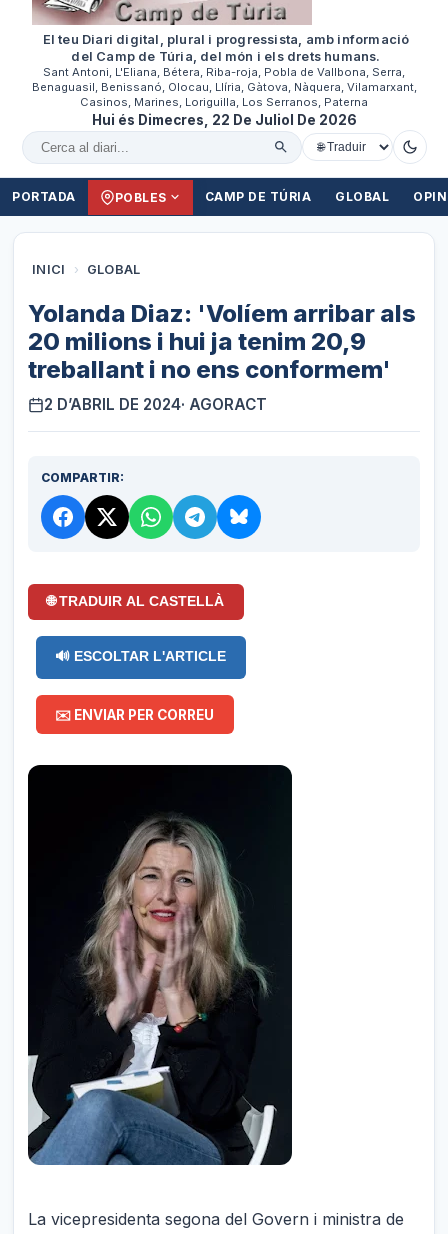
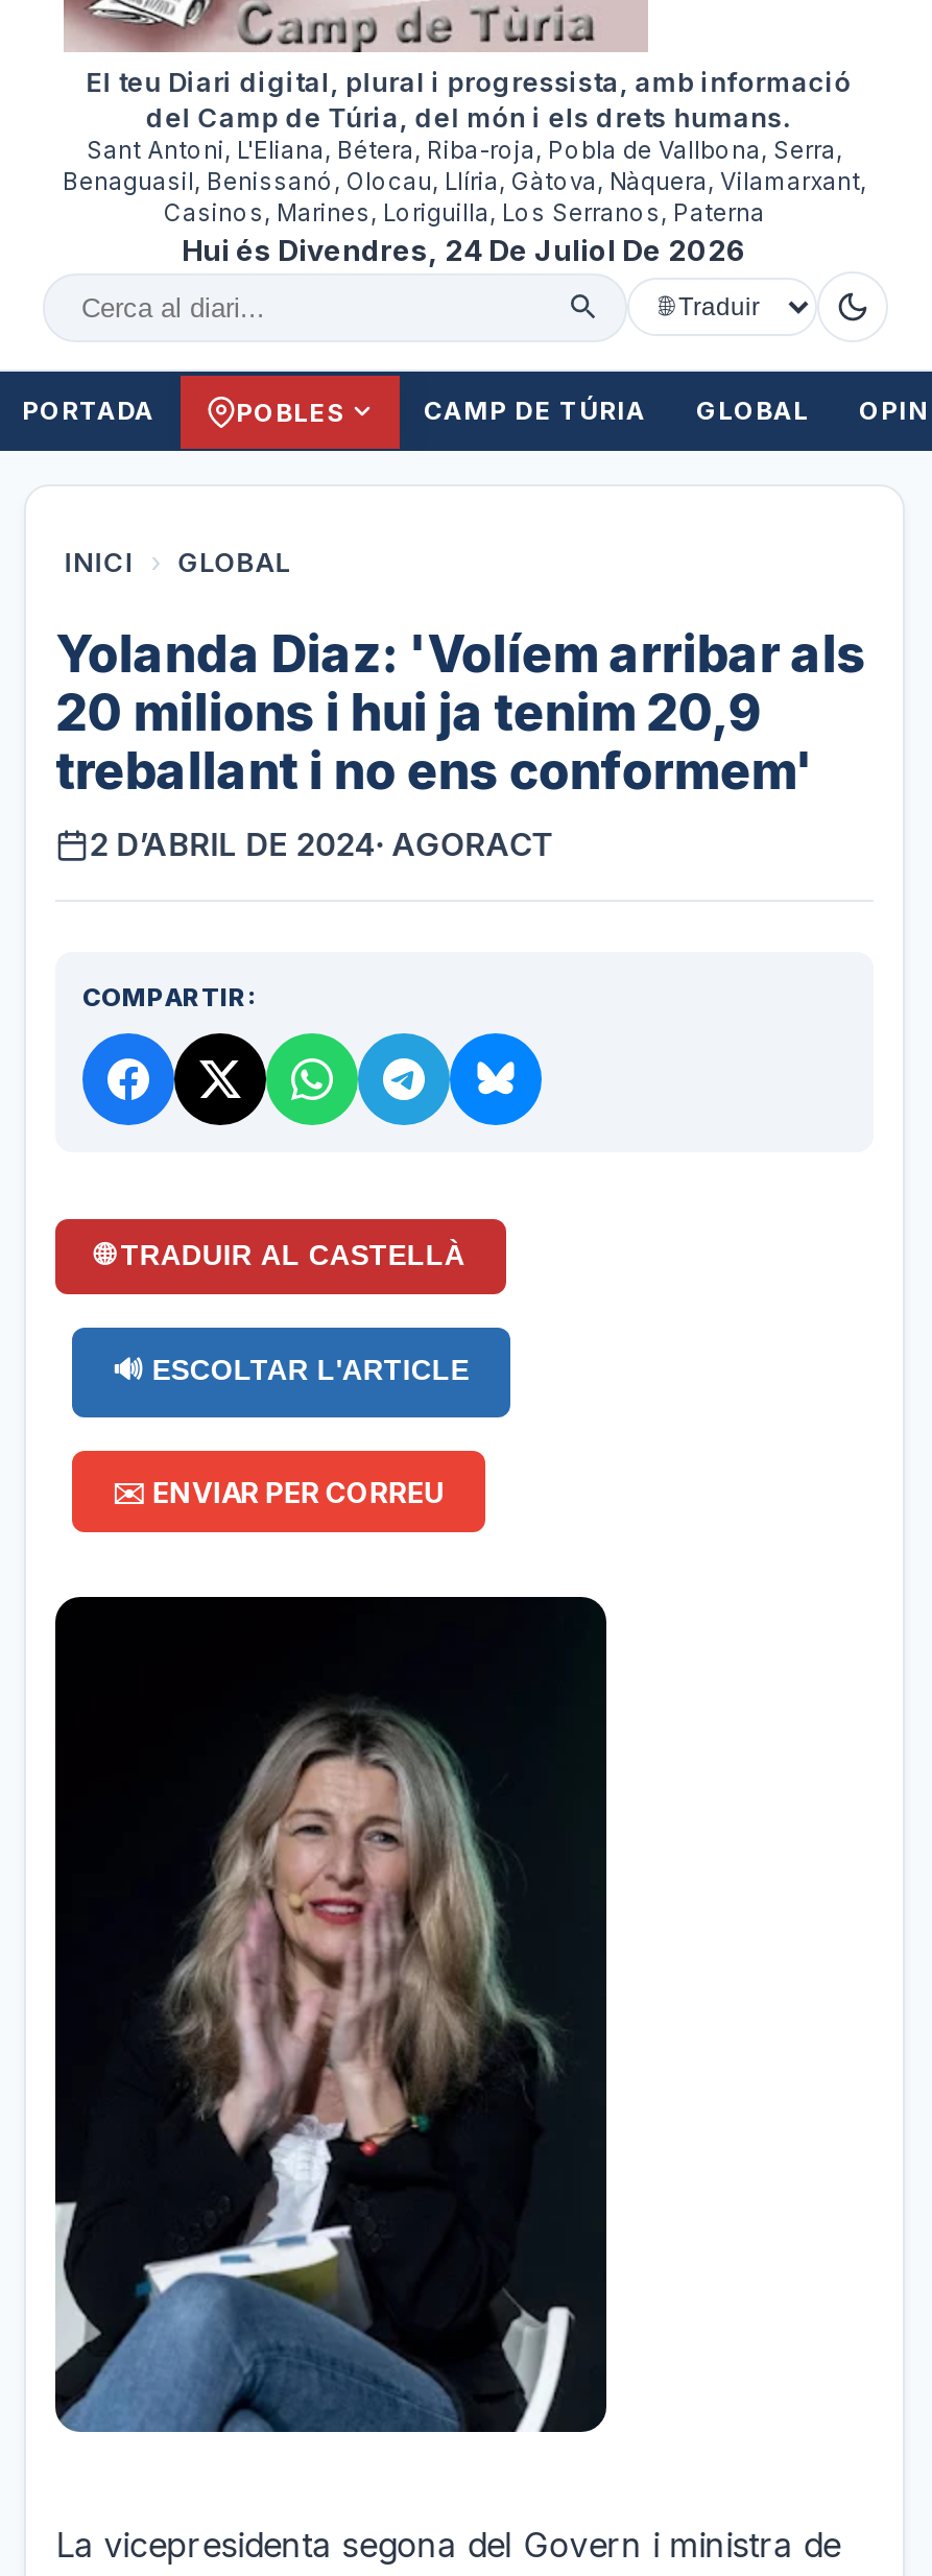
- Hui és Dimecres, 22 De Juliol De 2026
+ Hui és Divendres, 24 De Juliol De 2026
